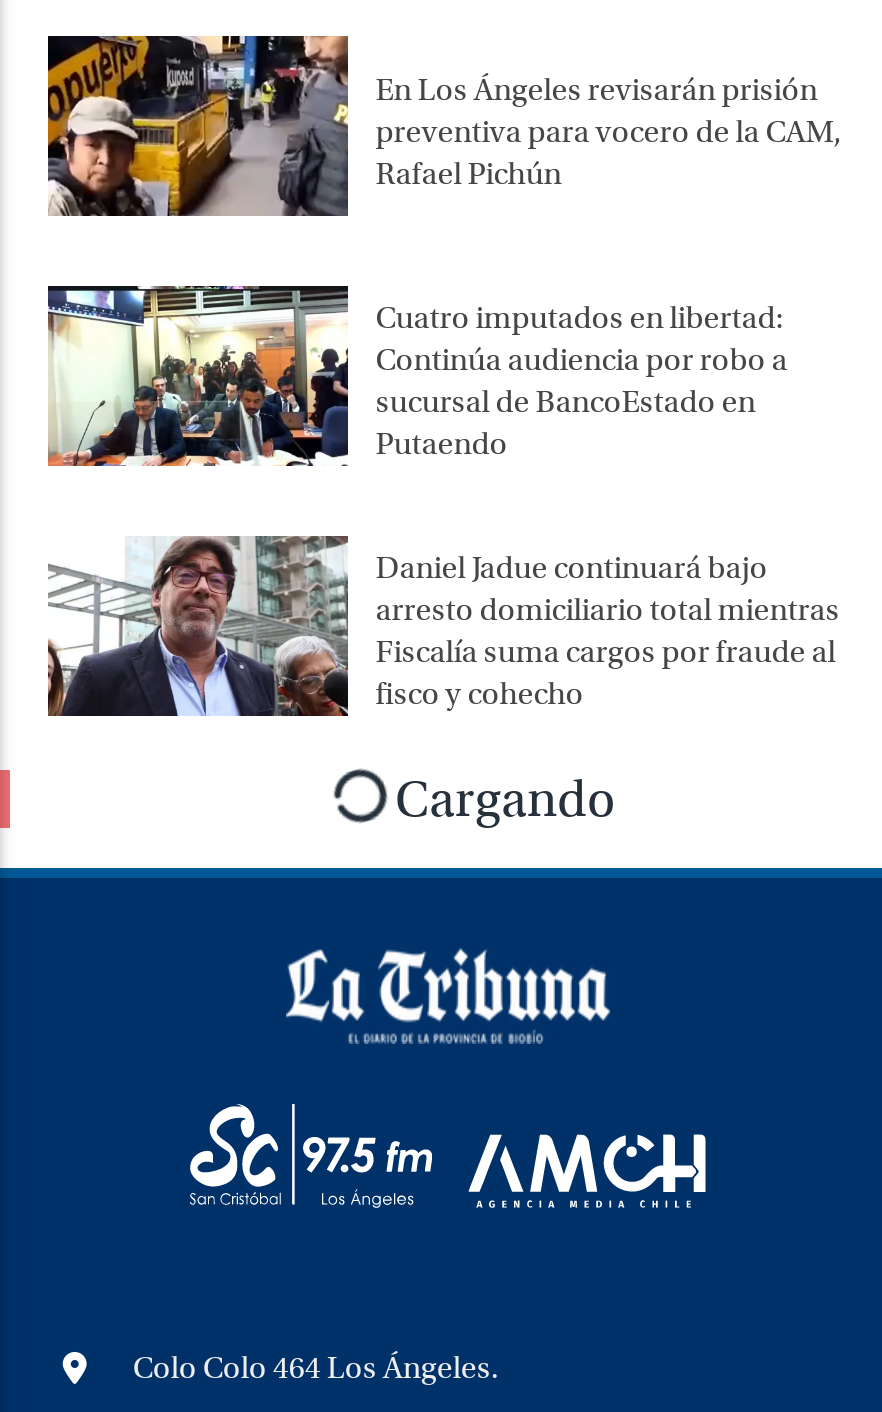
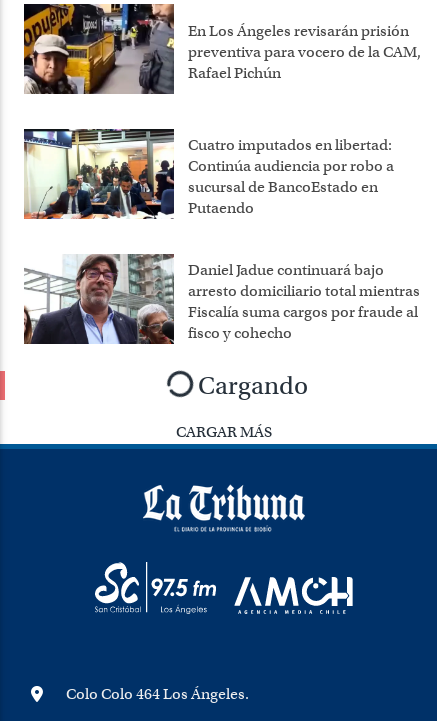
+ CARGAR MÁS
